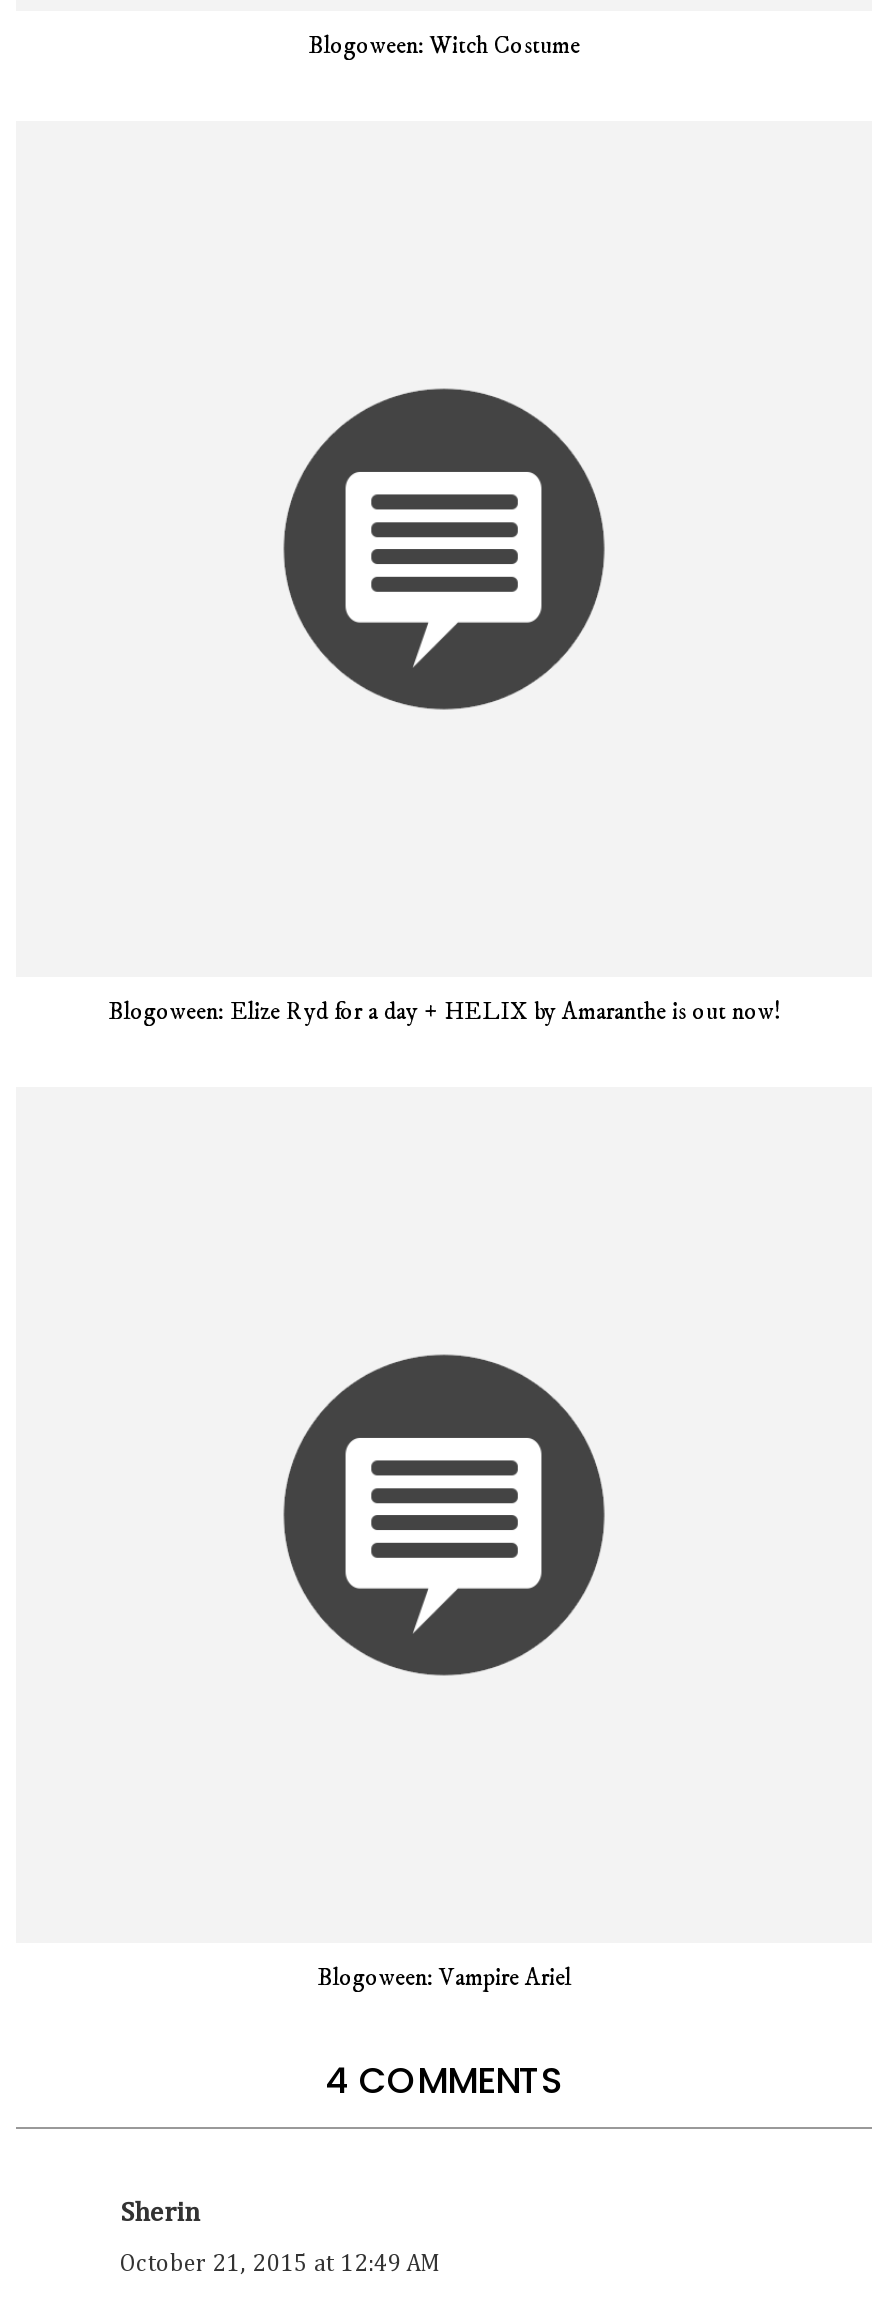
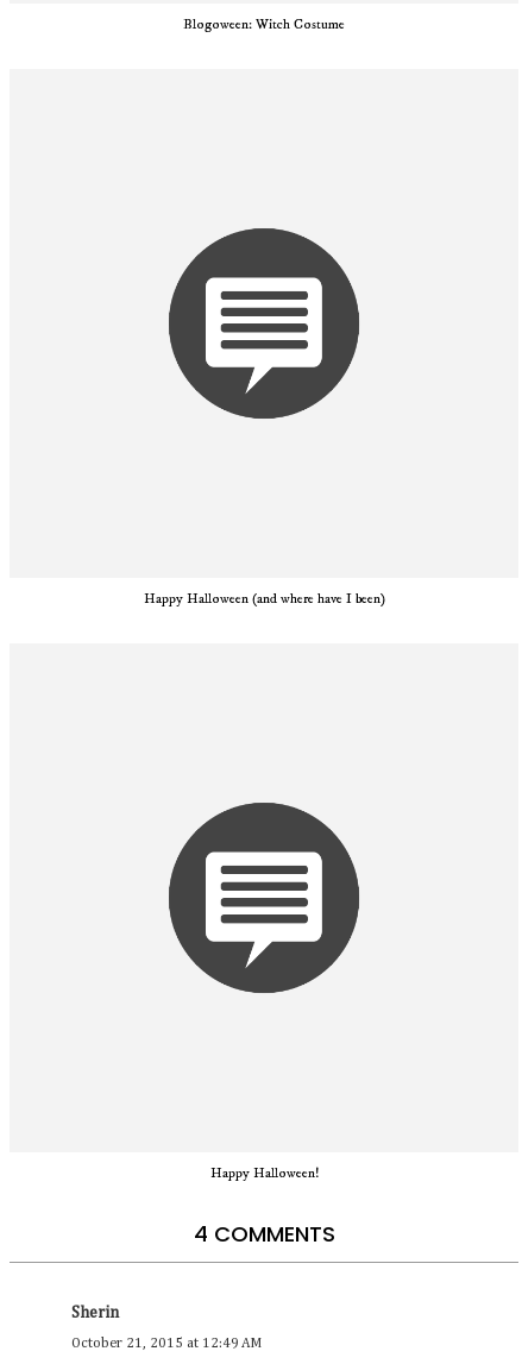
- Blogoween: Elize Ryd for a day + HELIX by Amaranthe is out now!
+ Happy Halloween (and where have I been)

- Blogoween: Vampire Ariel
+ Happy Halloween!
